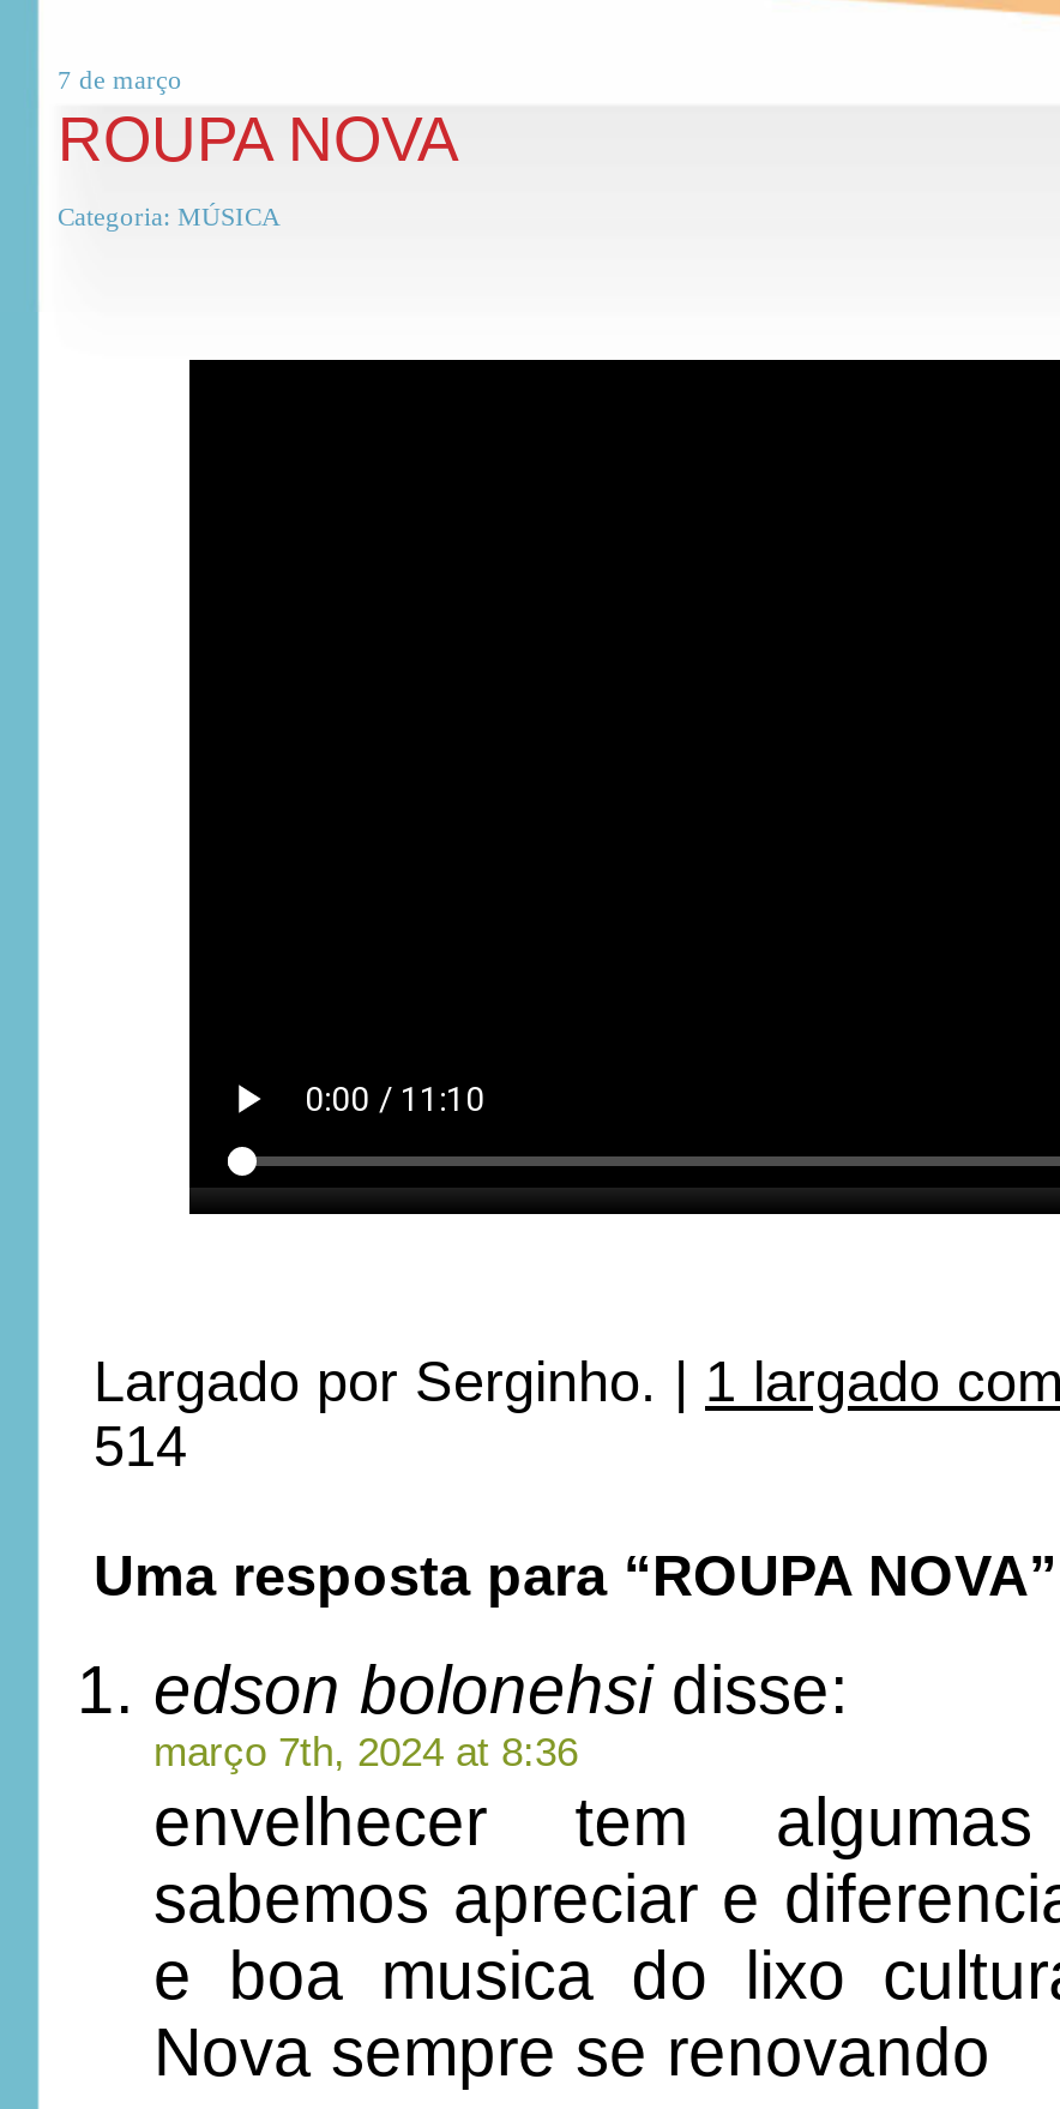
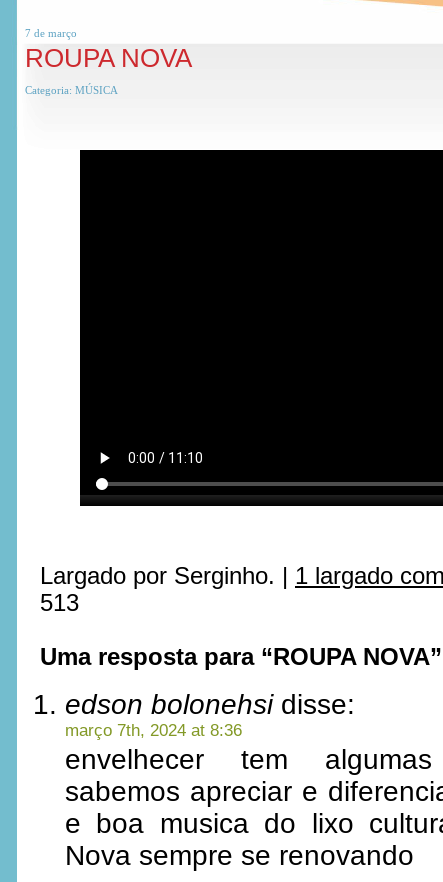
- 514
+ 513
